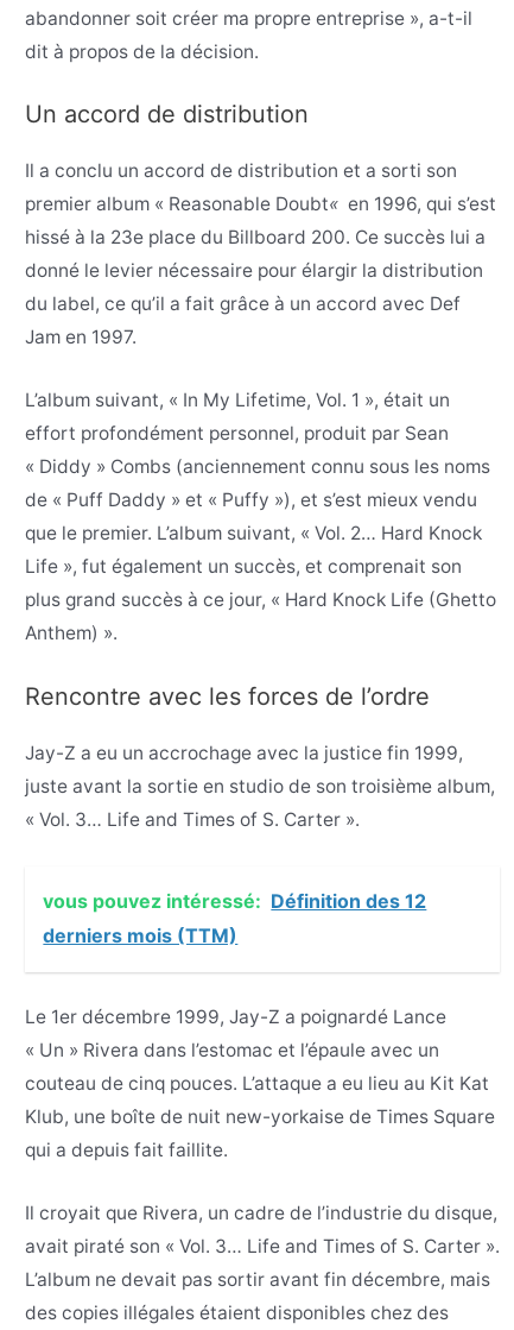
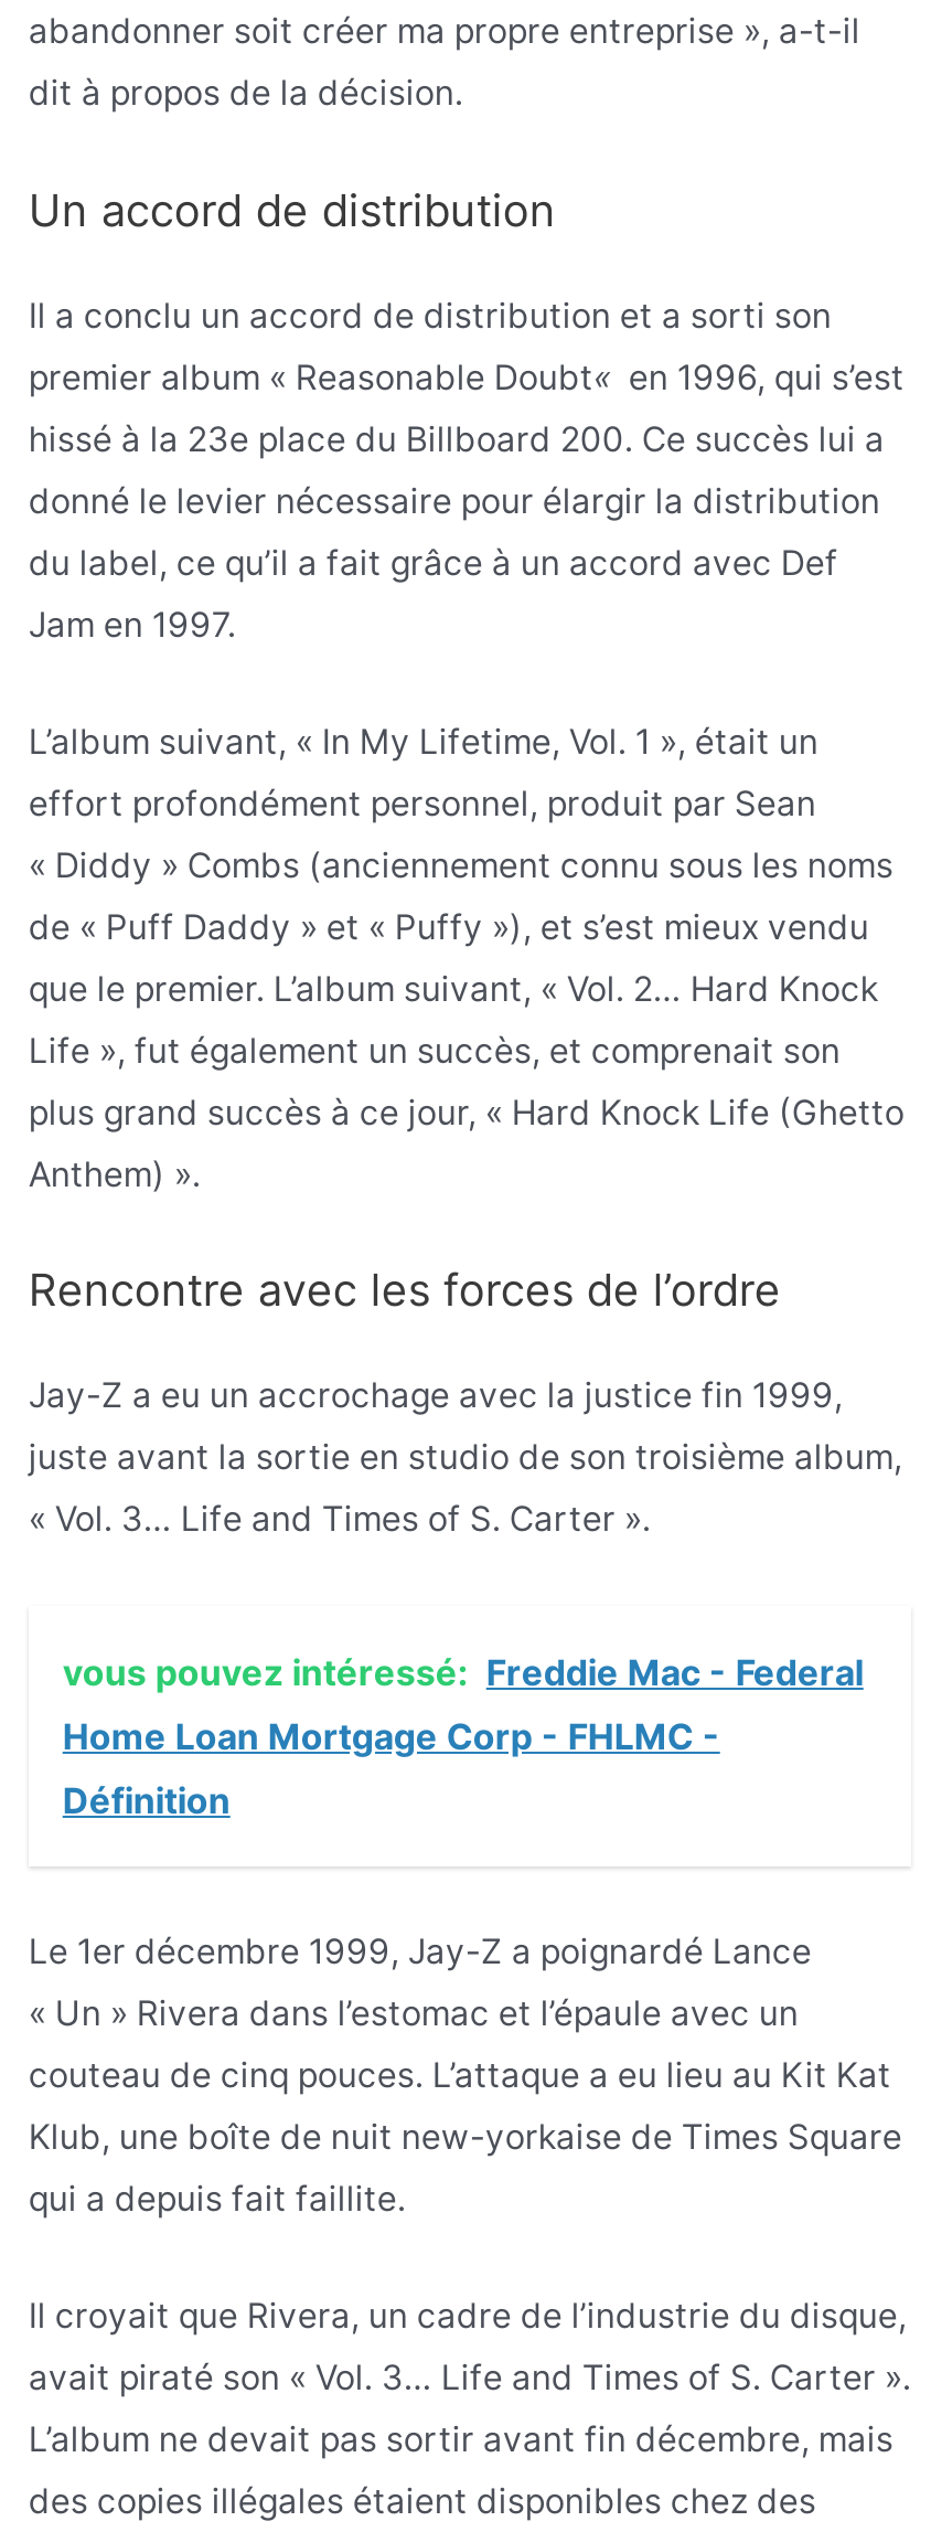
- vous pouvez intéressé: Définition des 12
- derniers mois (TTM)
+ vous pouvez intéressé: Freddie Mac - Federal
+ Home Loan Mortgage Corp - FHLMC -
+ Définition
